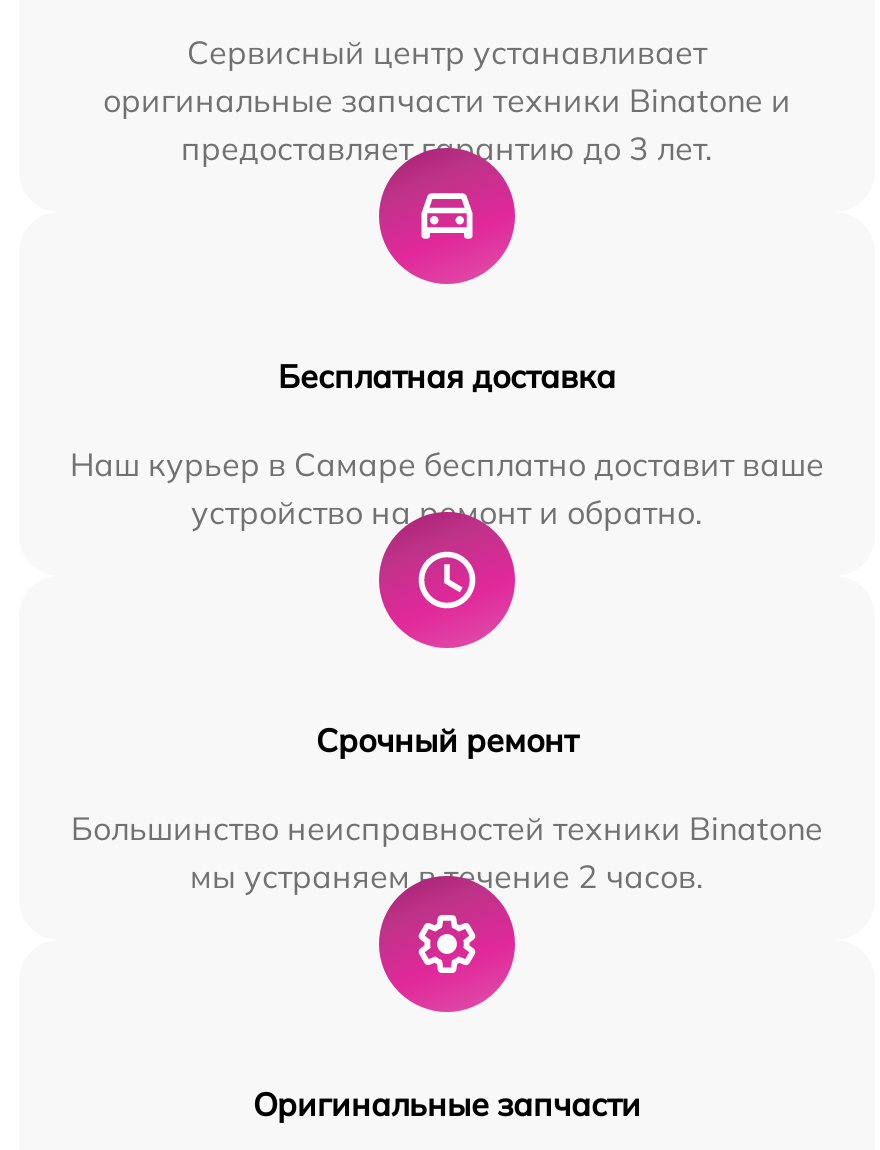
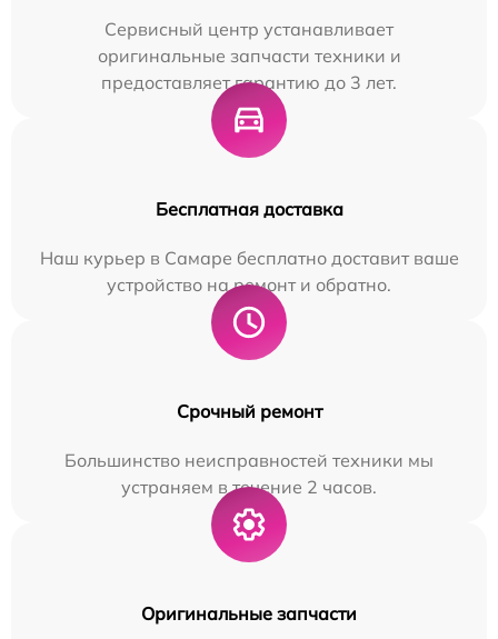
- оригинальные запчасти техники Binatone и
+ оригинальные запчасти техники и

- Большинство неисправностей техники Binatone
- мы устраняем в течение 2 часов.
+ Большинство неисправностей техники мы
+ устраняем в течение 2 часов.
